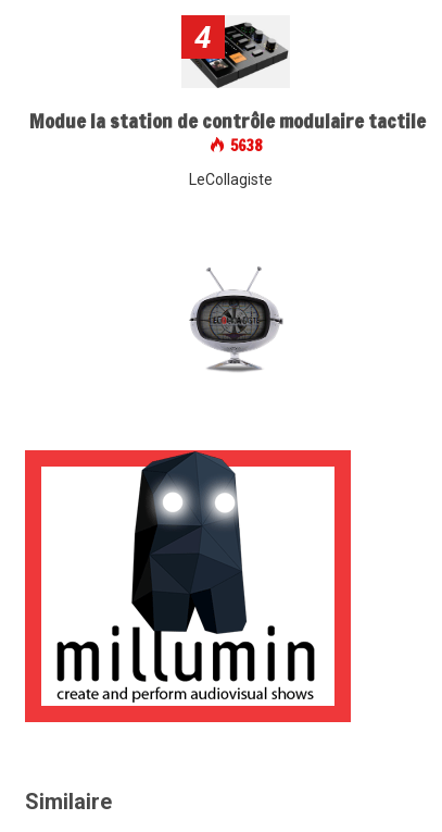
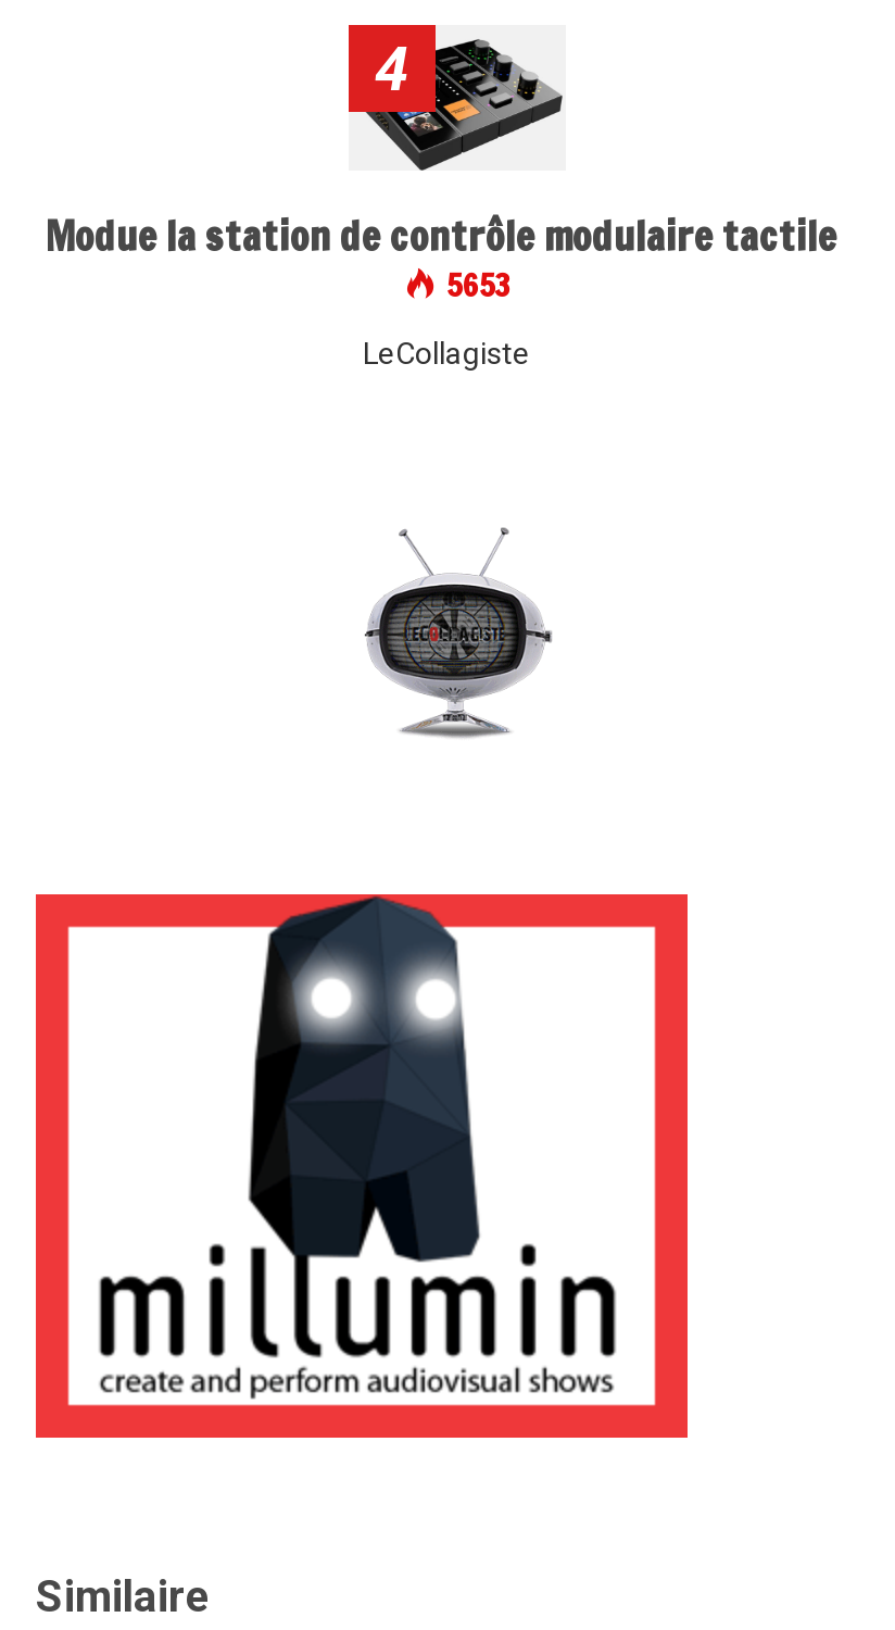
- 5638
+ 5653
